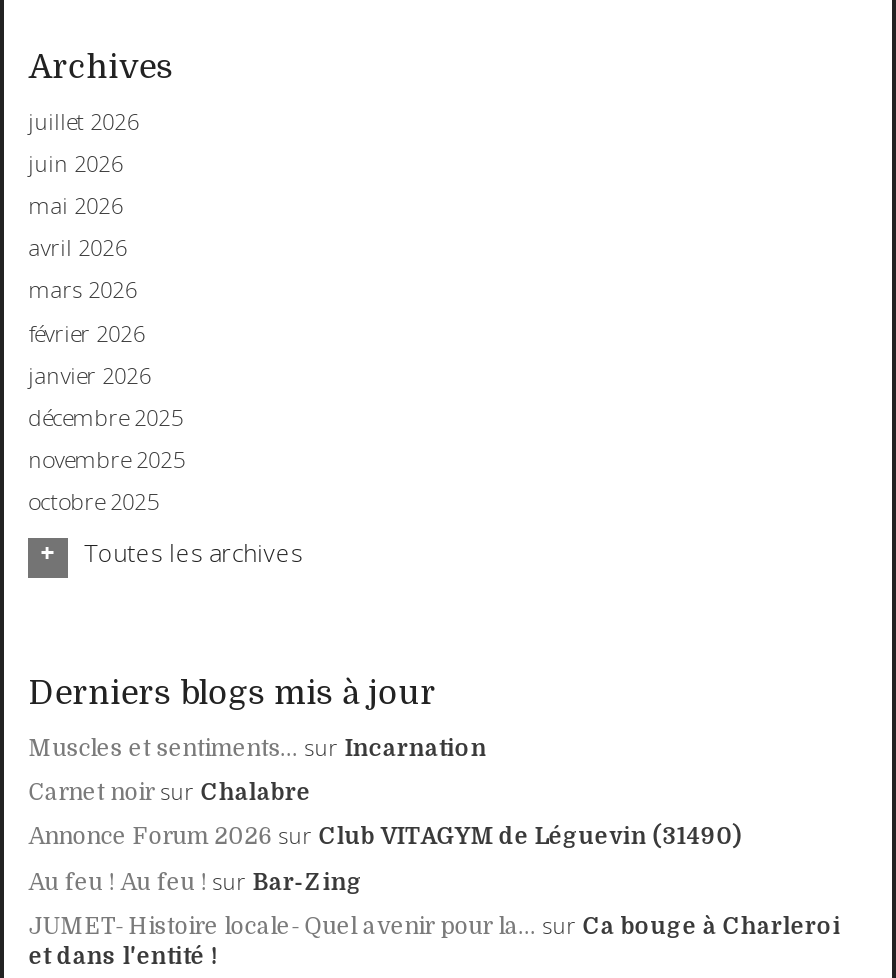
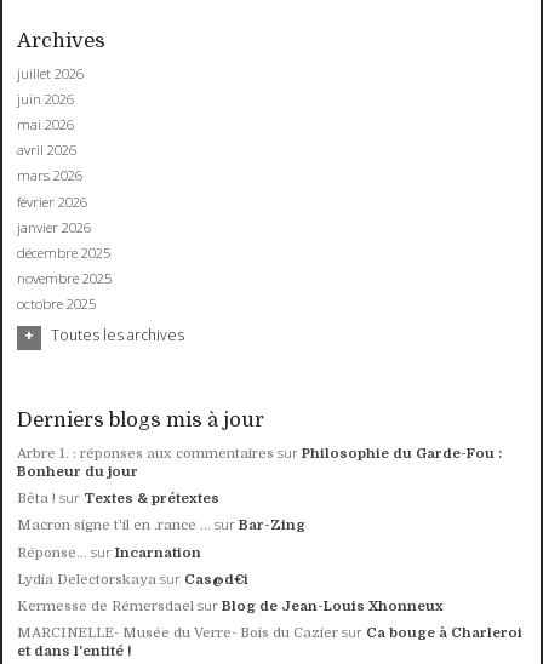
- Muscles et sentiments... sur Incarnation
- Carnet noir sur Chalabre
- Annonce Forum 2026 sur Club VITAGYM de Léguevin (31490)
- Au feu ! Au feu ! sur Bar-Zing
- JUMET- Histoire locale- Quel avenir pour la... sur Ca bouge à Charleroi
+ Arbre 1. : réponses aux commentaires sur Philosophie du Garde-Fou :
+ Bonheur du jour
+ Bêta ! sur Textes & prétextes
+ Macron signe t'il en .rance ... sur Bar-Zing
+ Réponse... sur Incarnation
+ Lydia Delectorskaya sur Cas@d€i
+ Kermesse de Rémersdael sur Blog de Jean-Louis Xhonneux
+ MARCINELLE- Musée du Verre- Bois du Cazier sur Ca bouge à Charleroi
